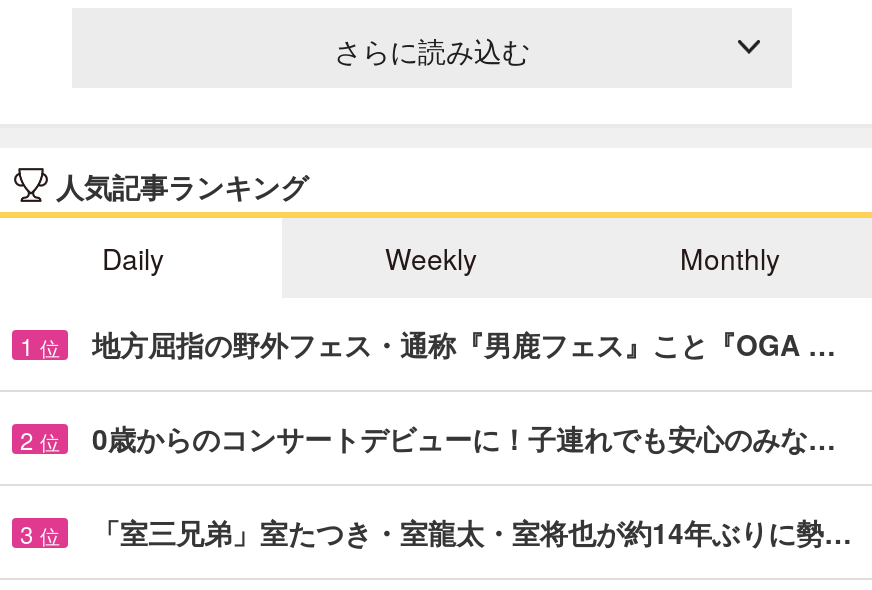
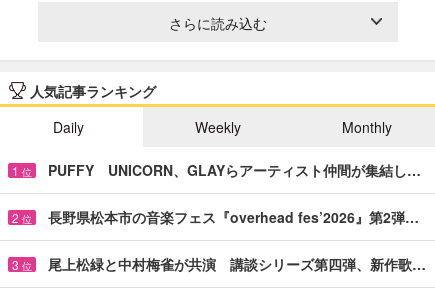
- 地方屈指の野外フェス・通称『男鹿フェス』こと『OGA …
+ PUFFY UNICORN、GLAYらアーティスト仲間が集結し…

- 0歳からのコンサートデビューに！子連れでも安心のみな…
+ 長野県松本市の音楽フェス『overhead fes’2026』第2弾…

- 「室三兄弟」室たつき・室龍太・室将也が約14年ぶりに勢…
+ 尾上松緑と中村梅雀が共演 講談シリーズ第四弾、新作歌…
